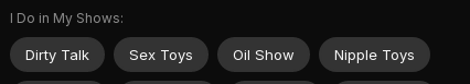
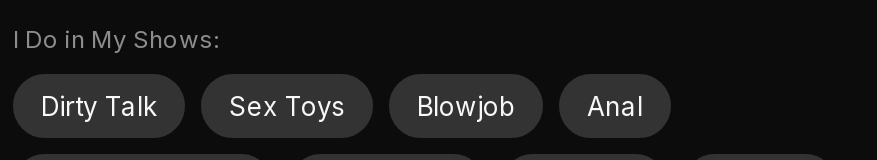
- Oil Show
- Nipple Toys
+ Blowjob
+ Anal
